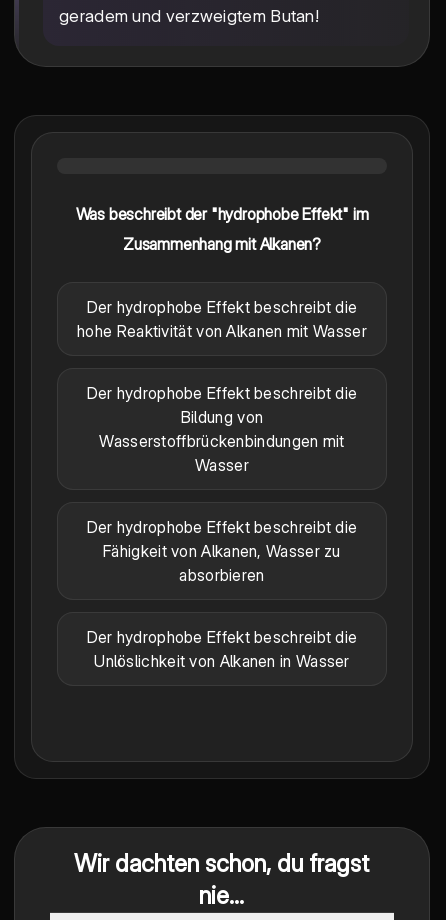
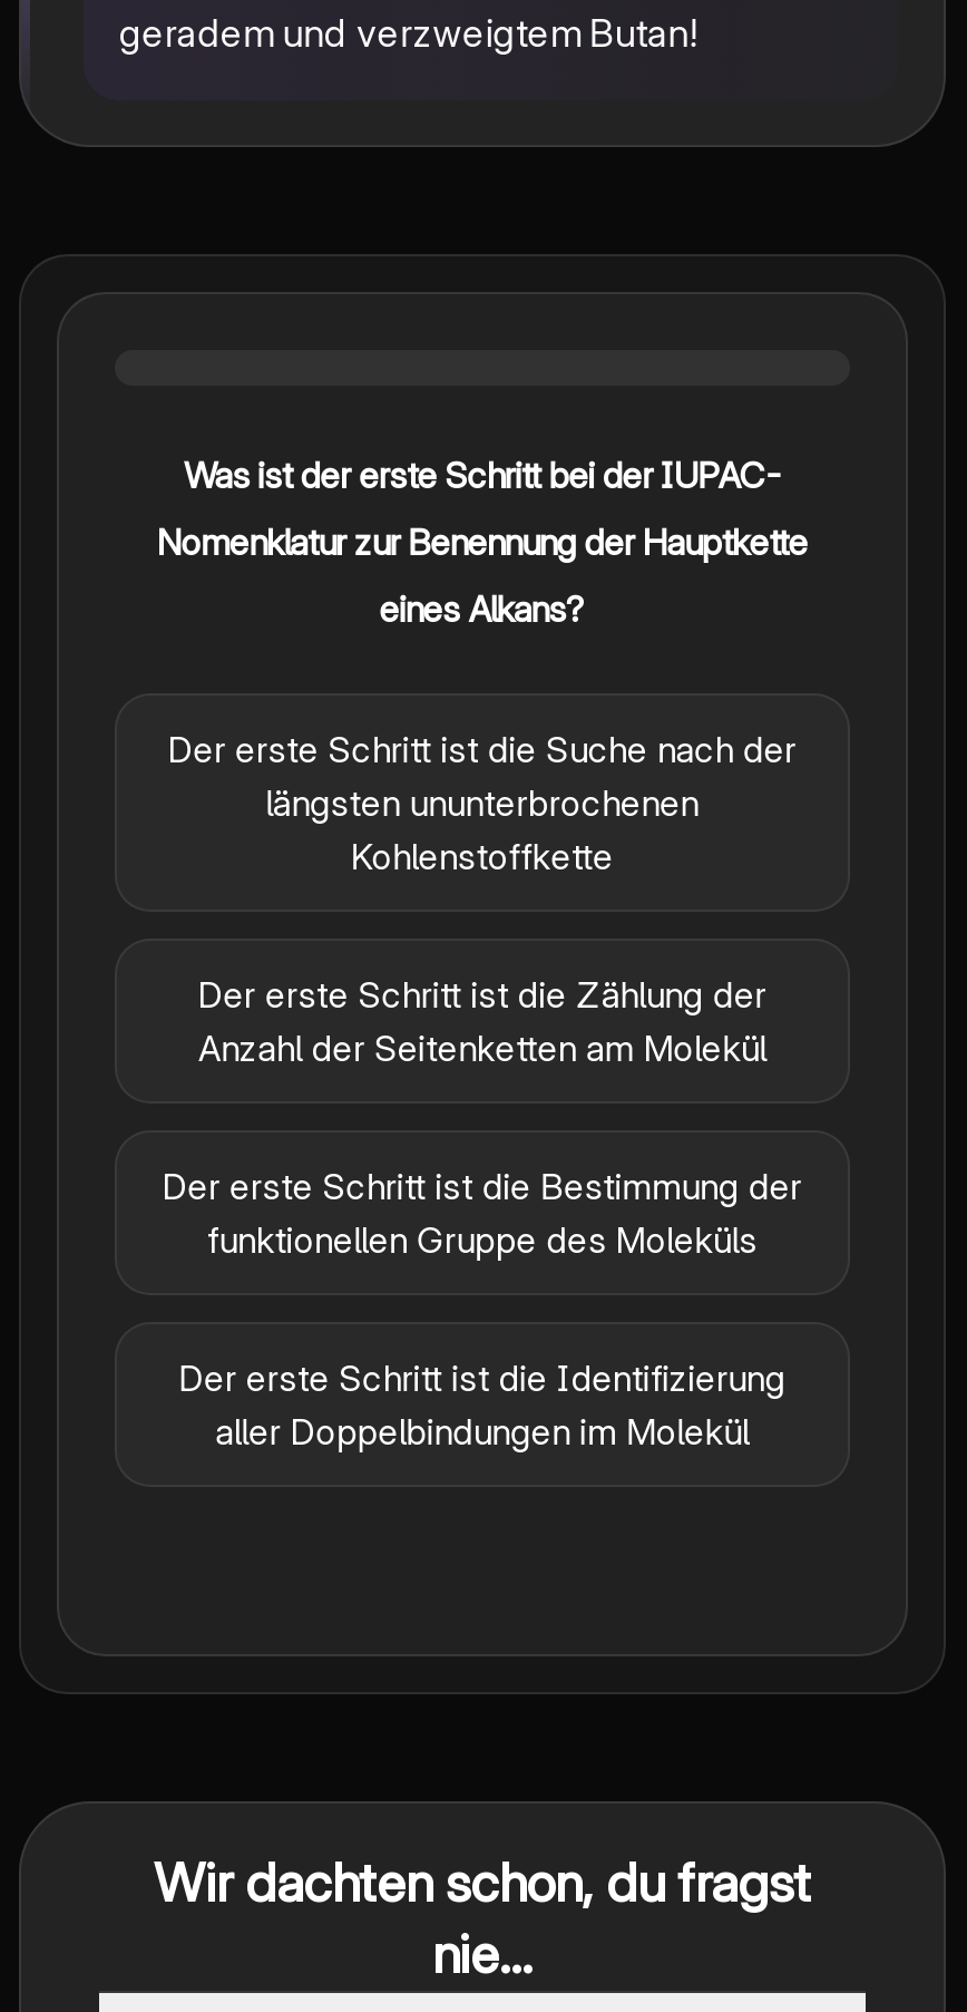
- Was beschreibt der "hydrophobe Effekt" im
- Zusammenhang mit Alkanen?
- Der hydrophobe Effekt beschreibt die
- hohe Reaktivität von Alkanen mit Wasser
- Der hydrophobe Effekt beschreibt die
- Bildung von
- Wasserstoffbrückenbindungen mit
- Wasser
- Der hydrophobe Effekt beschreibt die
- Fähigkeit von Alkanen, Wasser zu
- absorbieren
- Der hydrophobe Effekt beschreibt die
- Unlöslichkeit von Alkanen in Wasser
+ Was ist der erste Schritt bei der IUPAC-
+ Nomenklatur zur Benennung der Hauptkette
+ eines Alkans?
+ Der erste Schritt ist die Suche nach der
+ längsten ununterbrochenen
+ Kohlenstoffkette
+ Der erste Schritt ist die Zählung der
+ Anzahl der Seitenketten am Molekül
+ Der erste Schritt ist die Bestimmung der
+ funktionellen Gruppe des Moleküls
+ Der erste Schritt ist die Identifizierung
+ aller Doppelbindungen im Molekül
